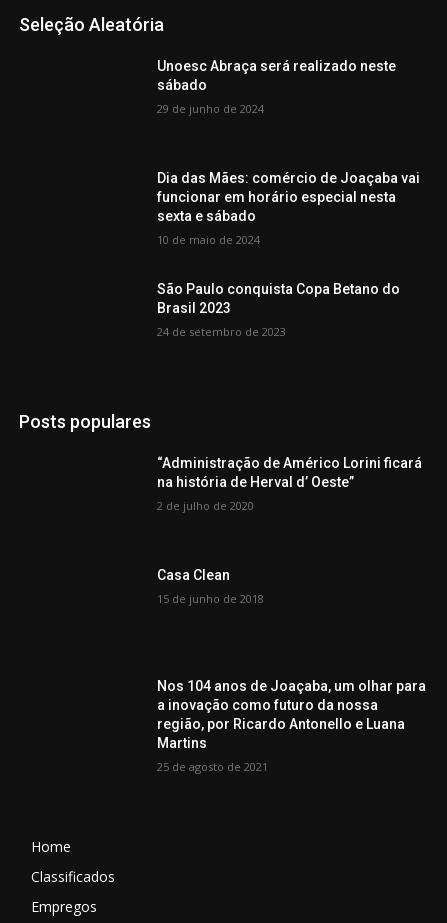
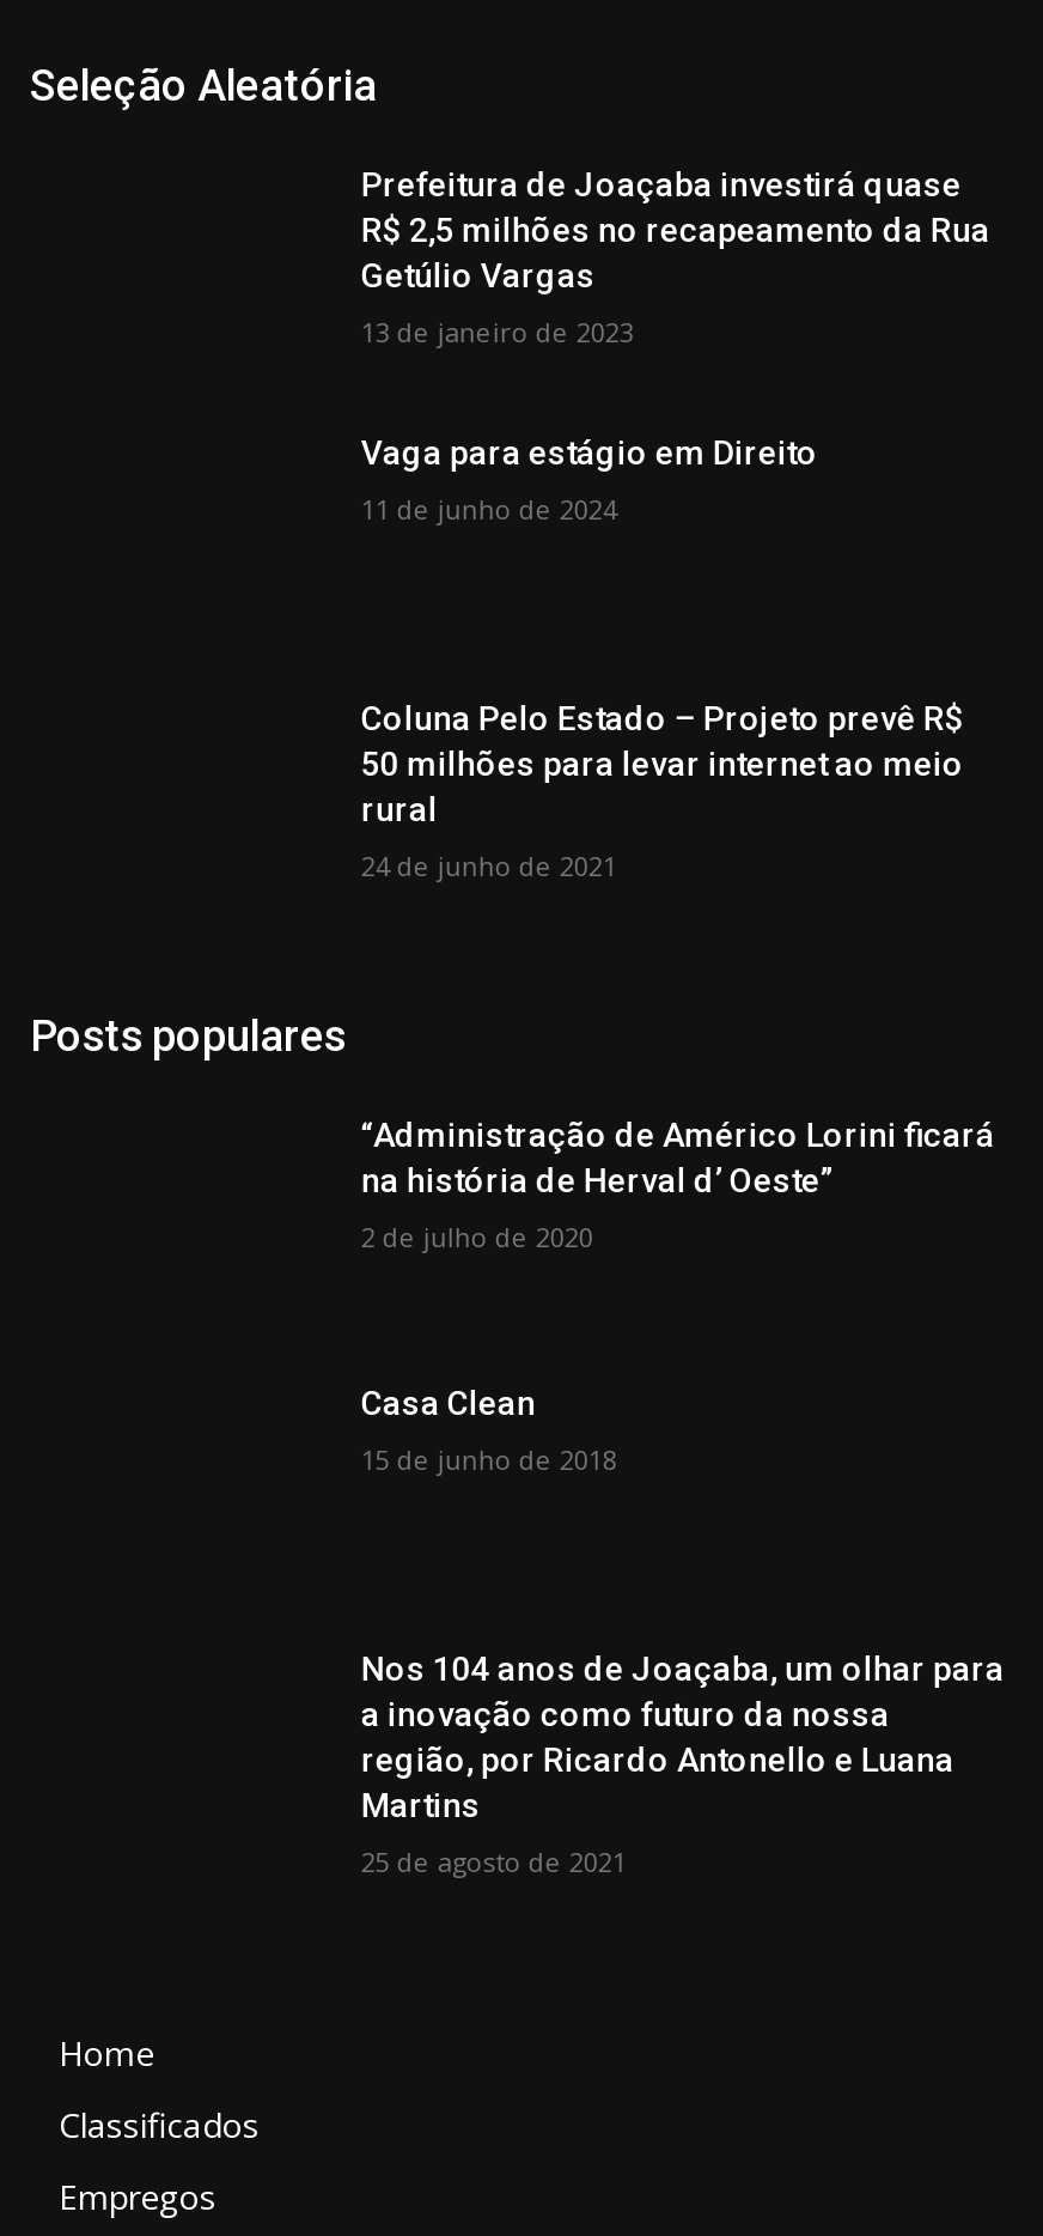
- Unoesc Abraça será realizado neste
- sábado
+ Prefeitura de Joaçaba investirá quase
+ R$ 2,5 milhões no recapeamento da Rua
+ Getúlio Vargas

- 29 de junho de 2024
+ 13 de janeiro de 2023

- Dia das Mães: comércio de Joaçaba vai
- funcionar em horário especial nesta
- sexta e sábado
+ Vaga para estágio em Direito

- 10 de maio de 2024
+ 11 de junho de 2024

- São Paulo conquista Copa Betano do
- Brasil 2023
+ Coluna Pelo Estado – Projeto prevê R$
+ 50 milhões para levar internet ao meio
+ rural

- 24 de setembro de 2023
+ 24 de junho de 2021
